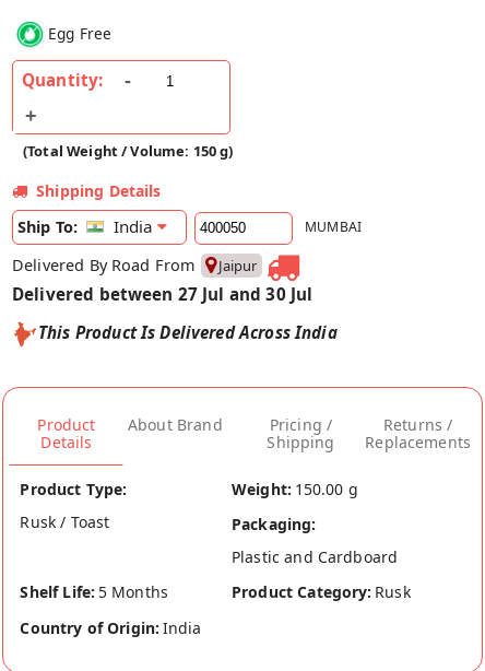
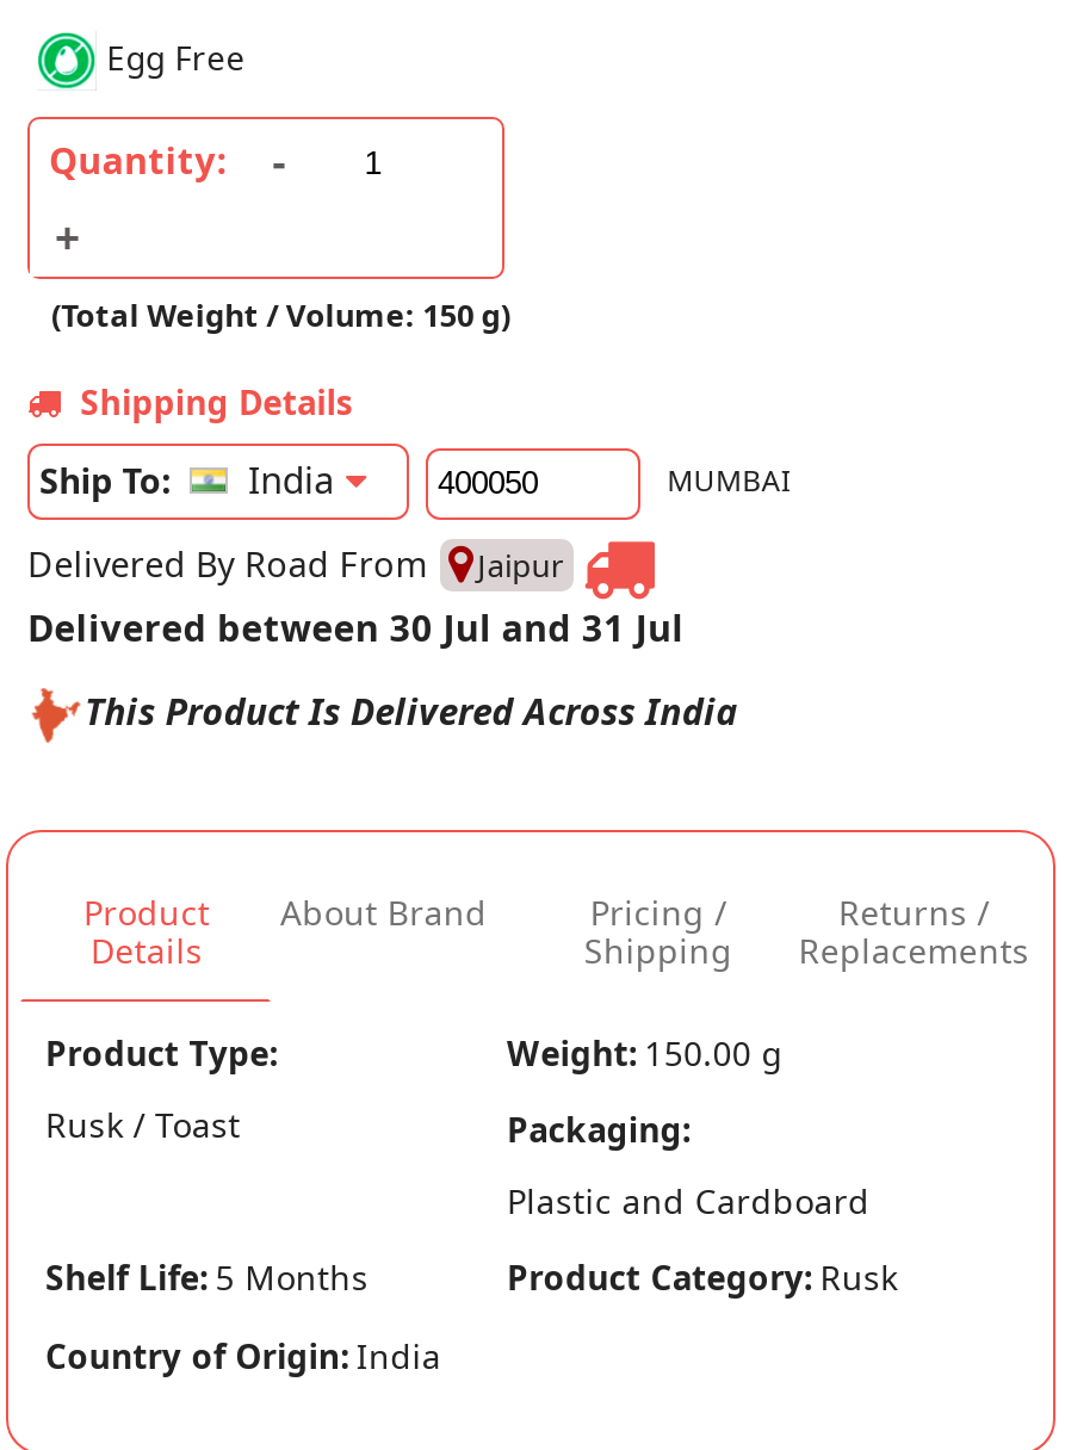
- Delivered between 27 Jul and 30 Jul
+ Delivered between 30 Jul and 31 Jul
